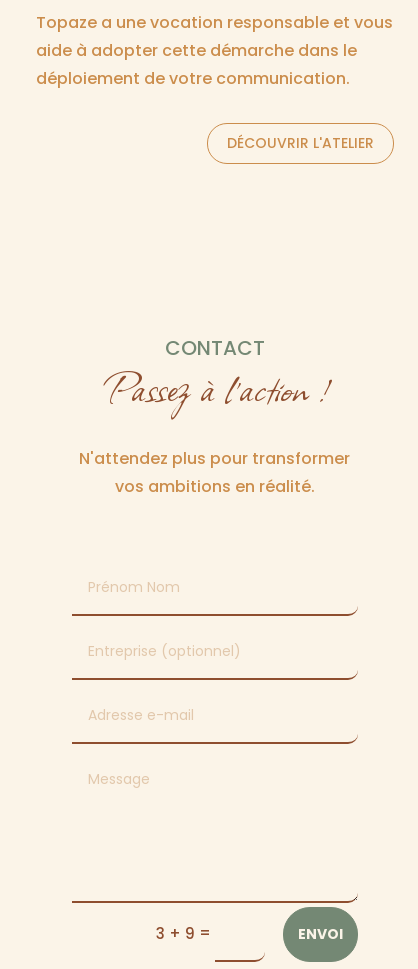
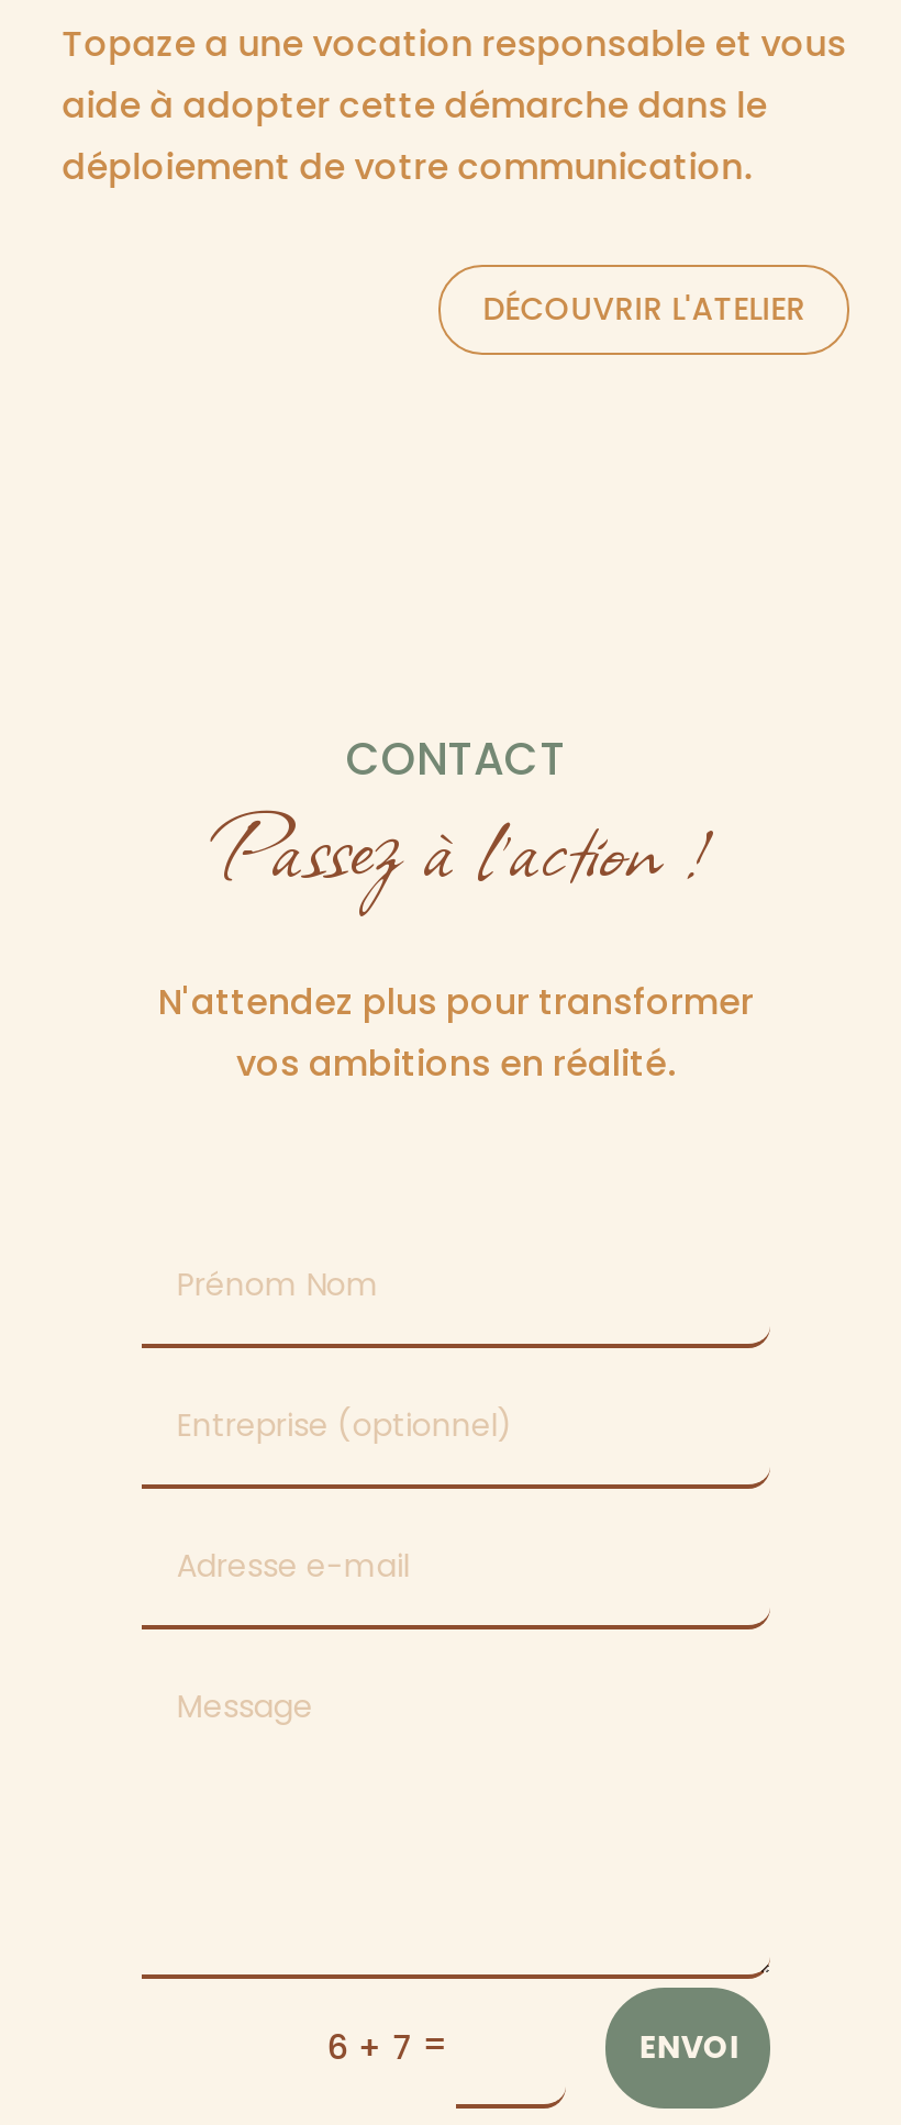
- 3 + 9 =
+ 6 + 7 =
